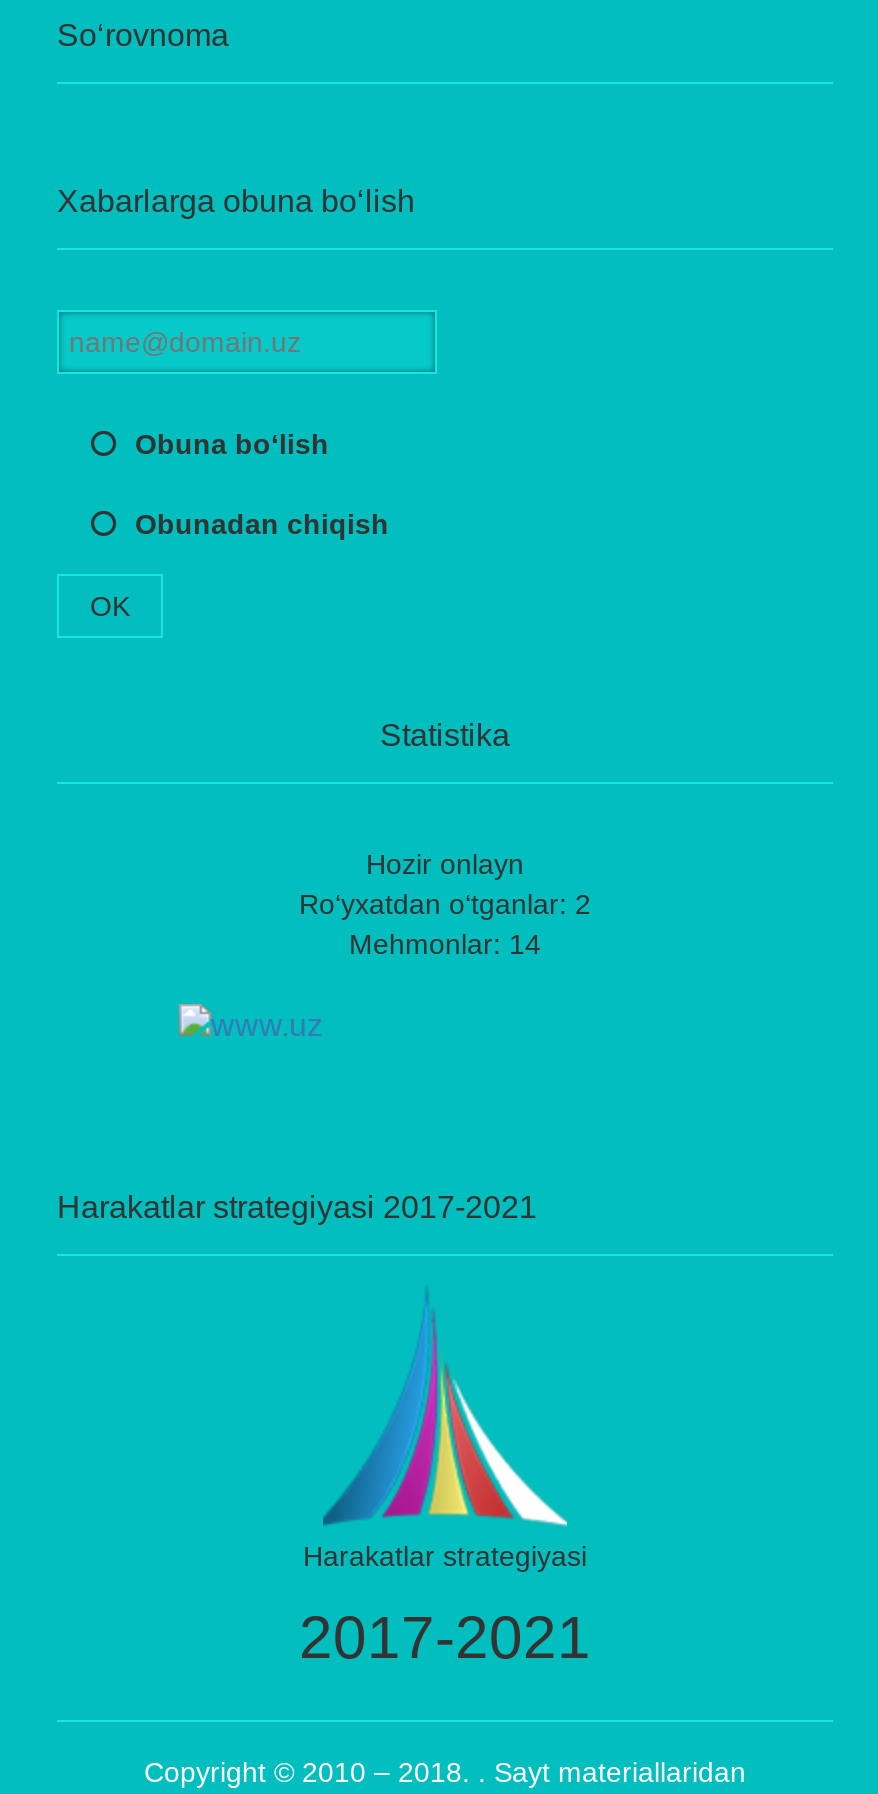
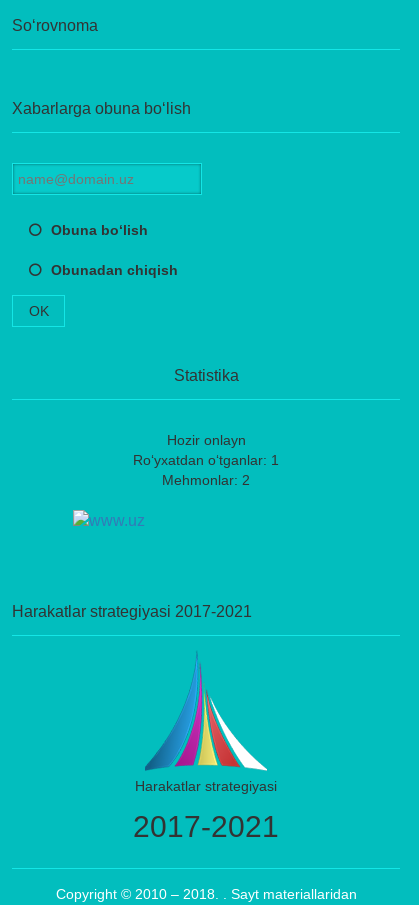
- Ro‘yxatdan o‘tganlar: 2
+ Ro‘yxatdan o‘tganlar: 1

- Mehmonlar: 14
+ Mehmonlar: 2
